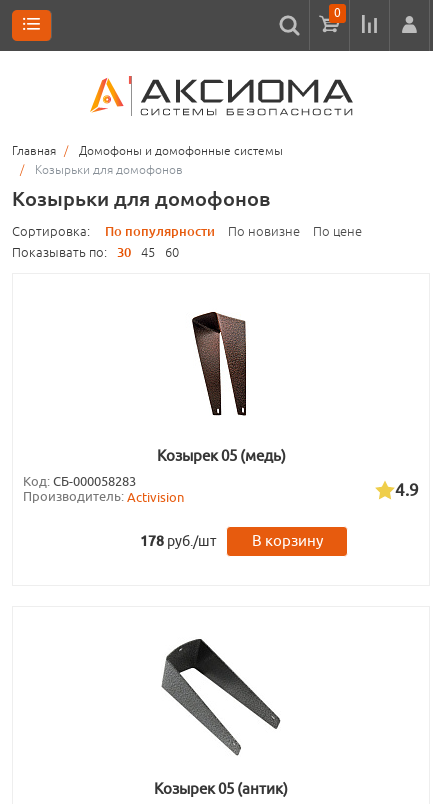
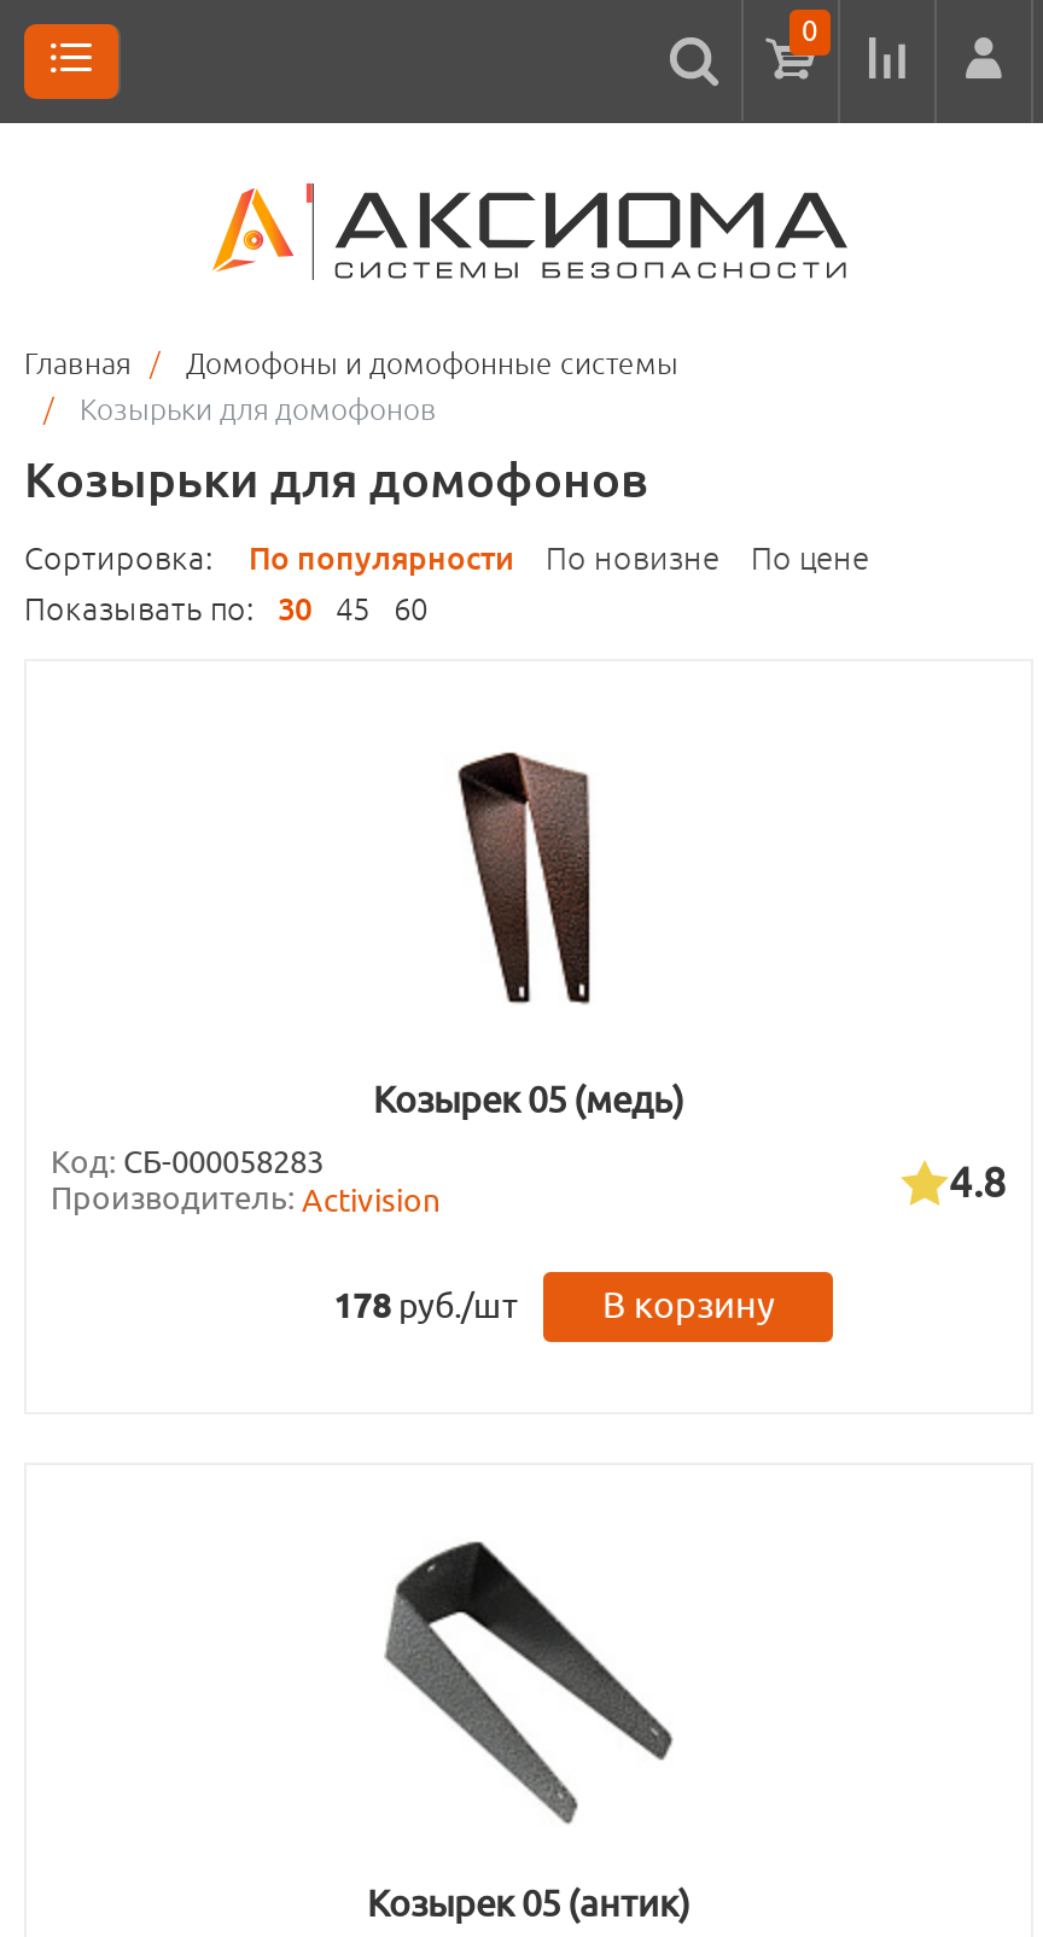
- 4.9
+ 4.8
